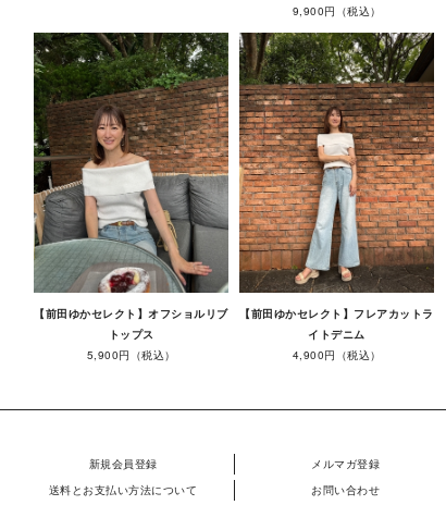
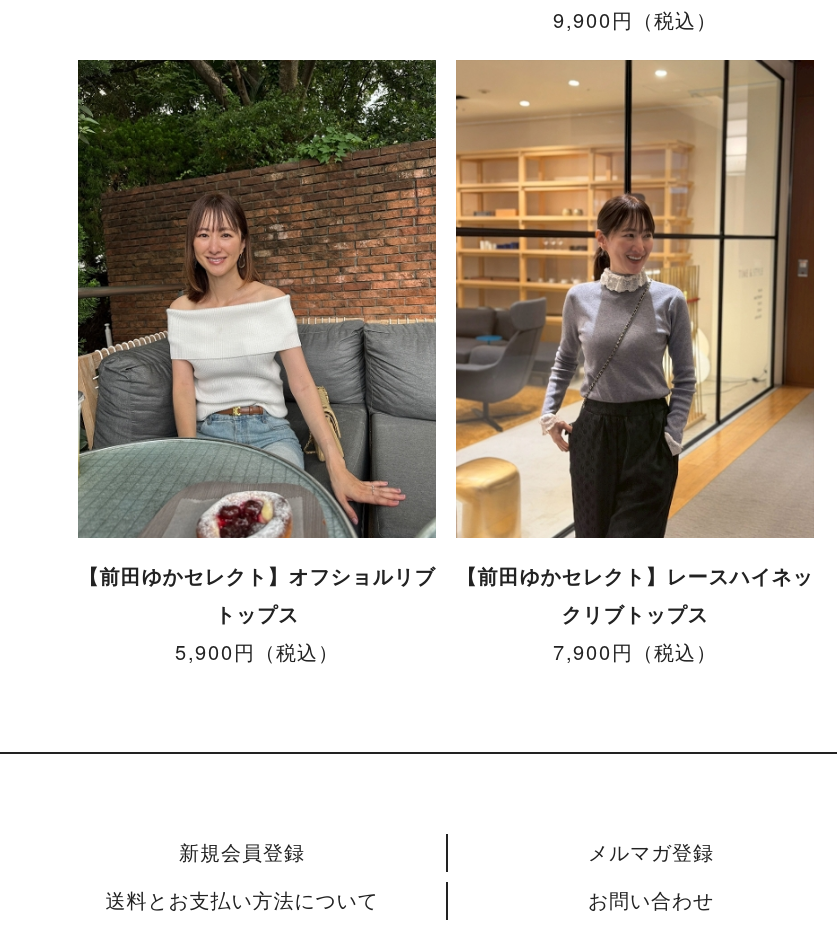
- [image]
- 【前田ゆかセレクト】フレアカットラ
- イトデニム
- 4,900円（税込）
+ [image]
+ 【前田ゆかセレクト】レースハイネッ
+ クリブトップス
+ 7,900円（税込）
